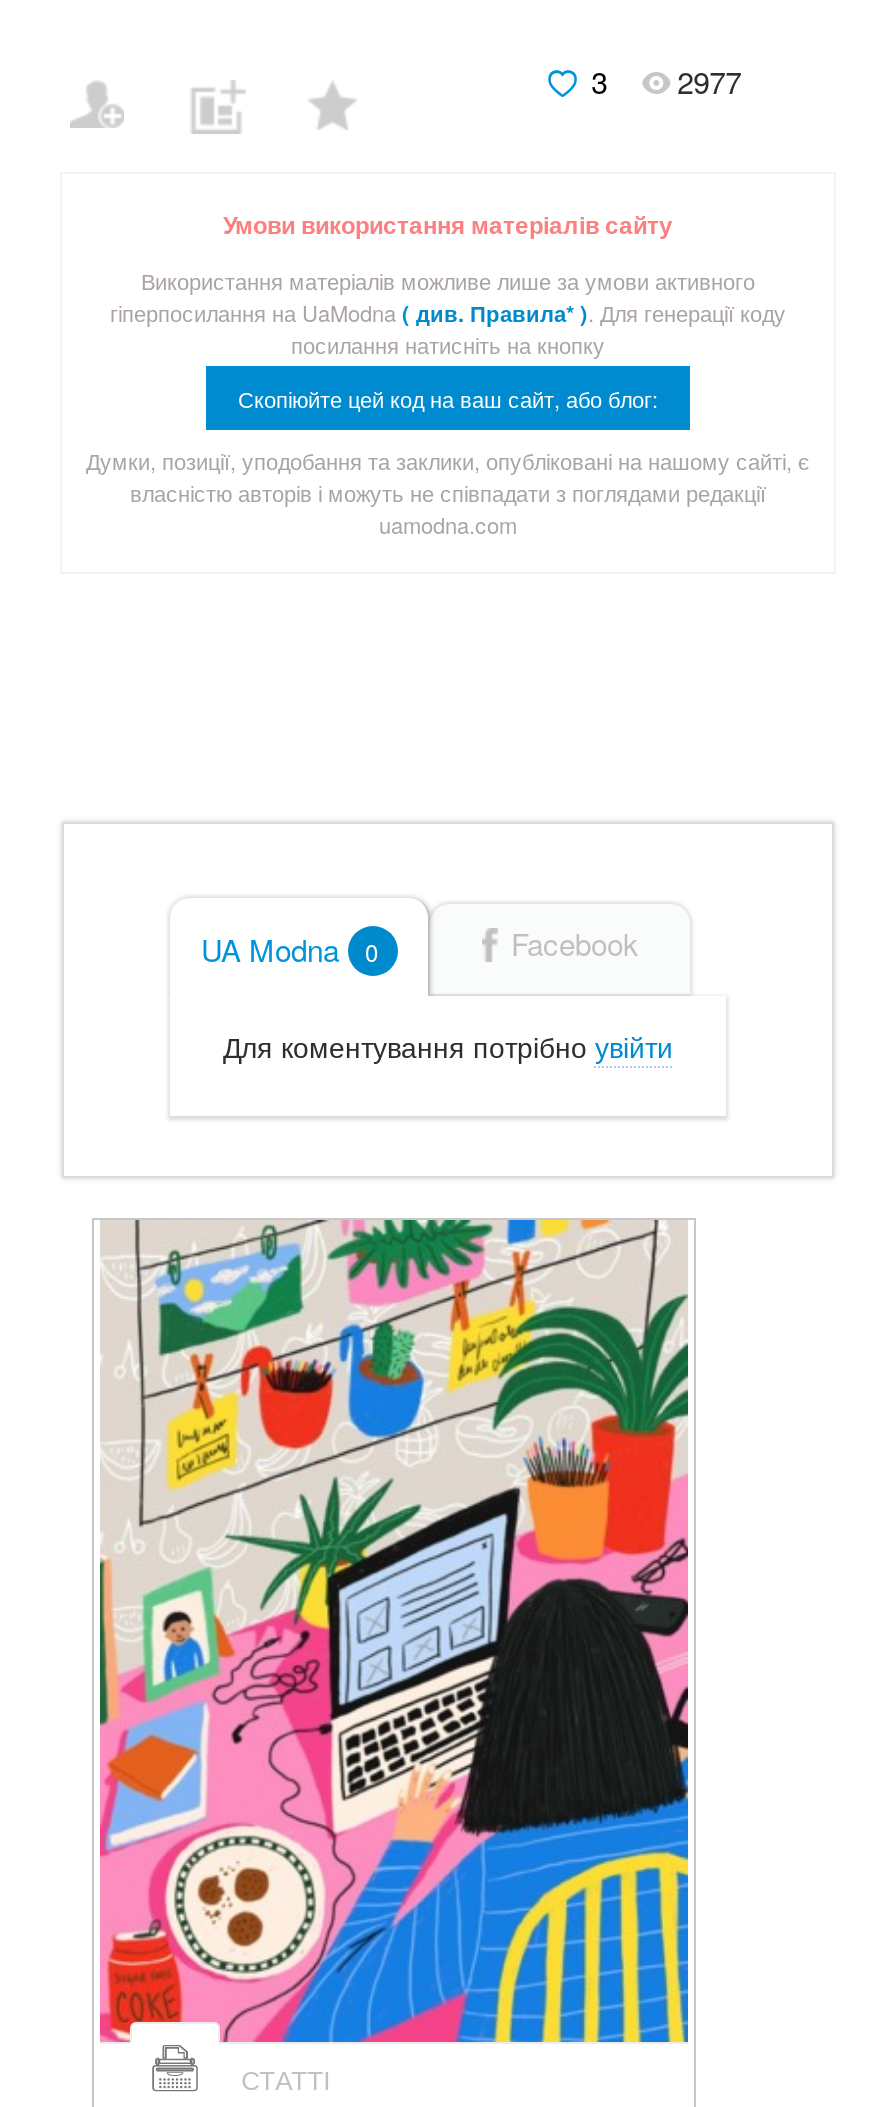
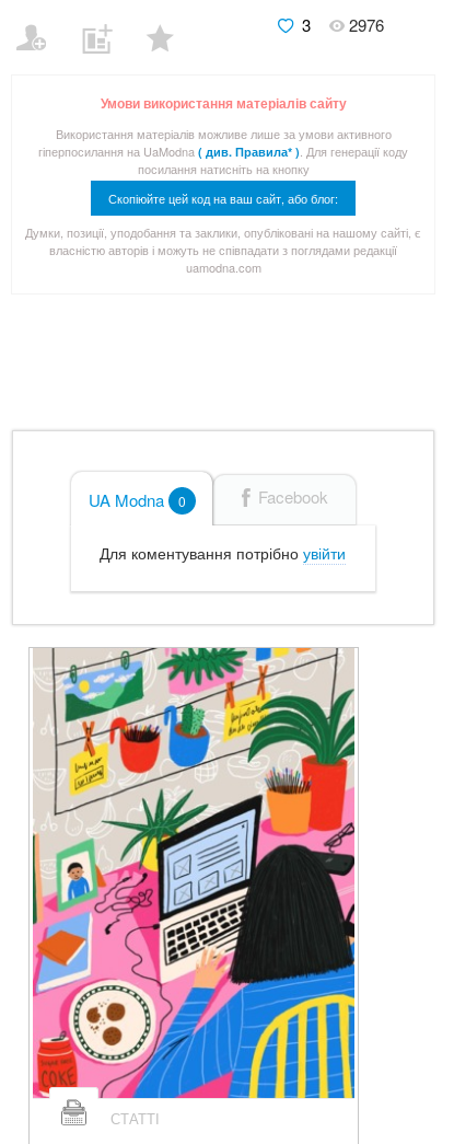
- 3 2977
+ 3 2976
